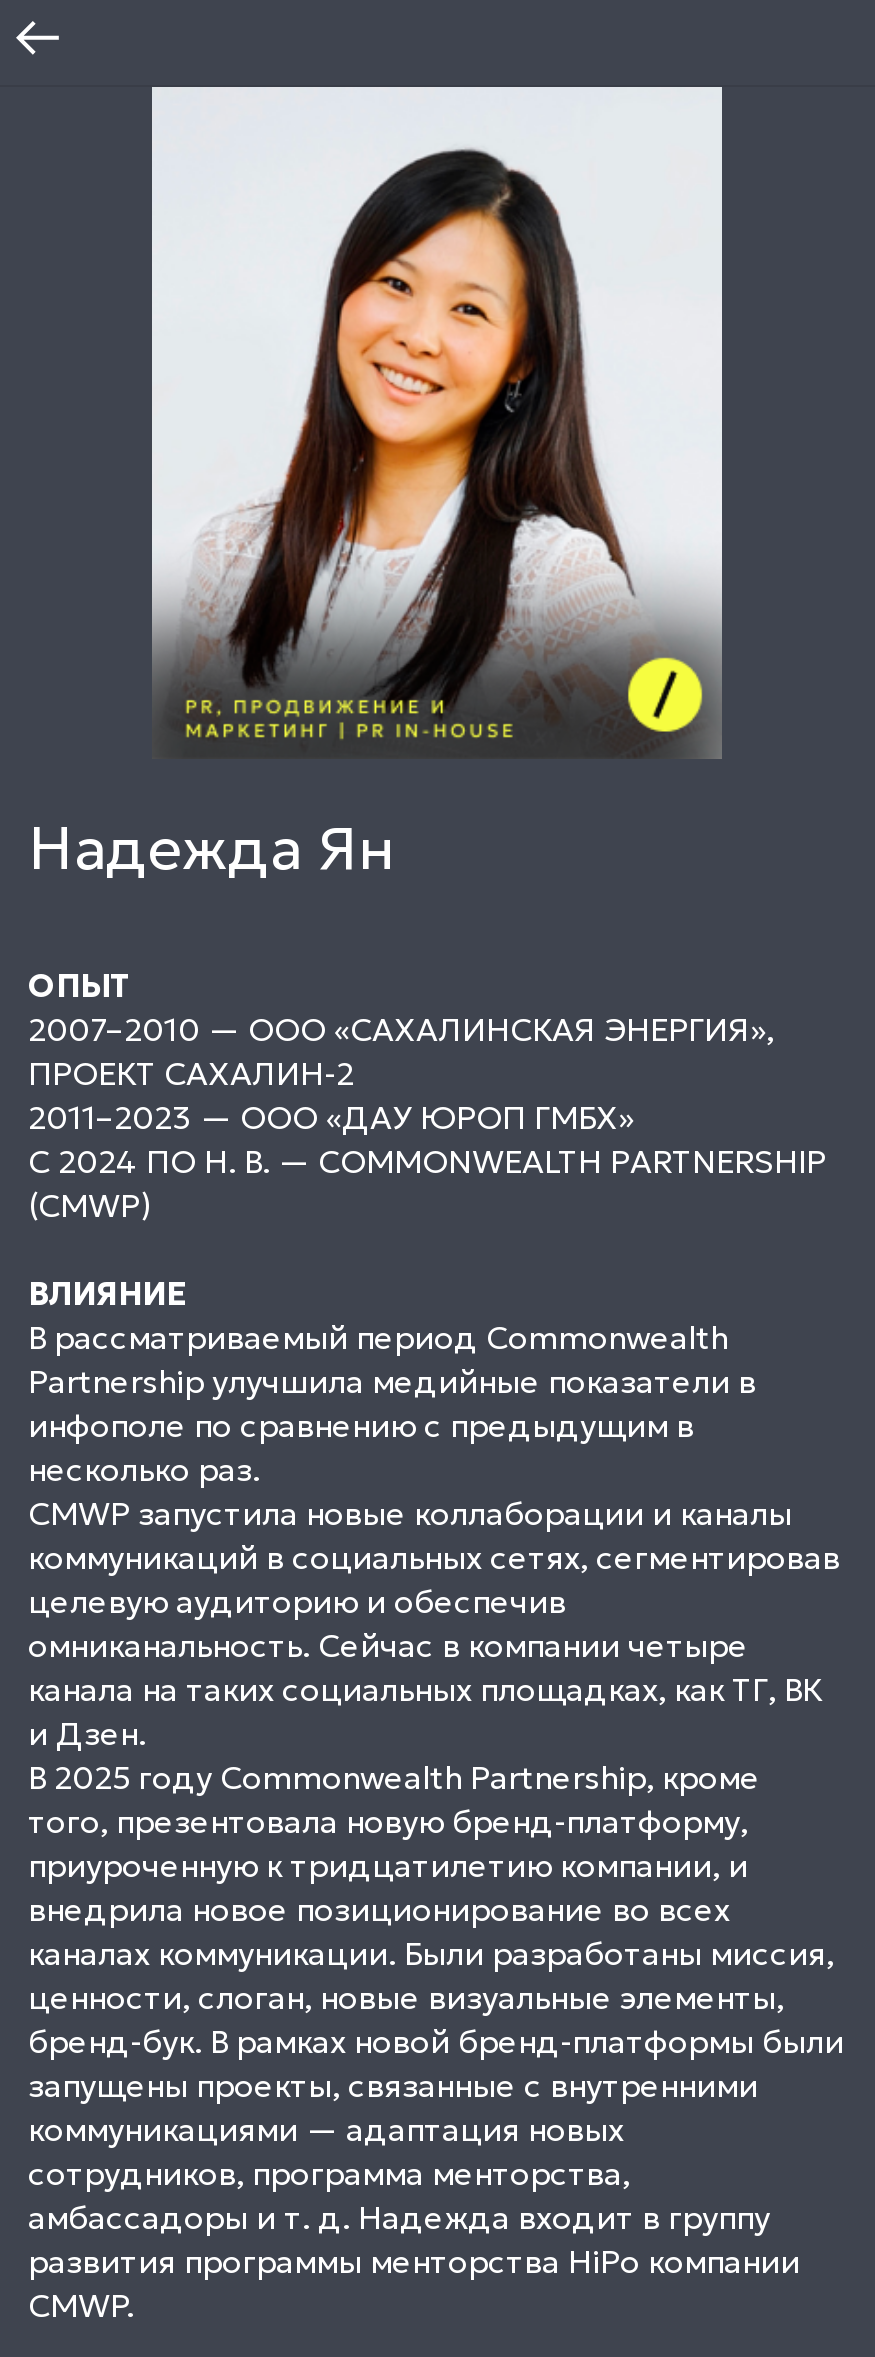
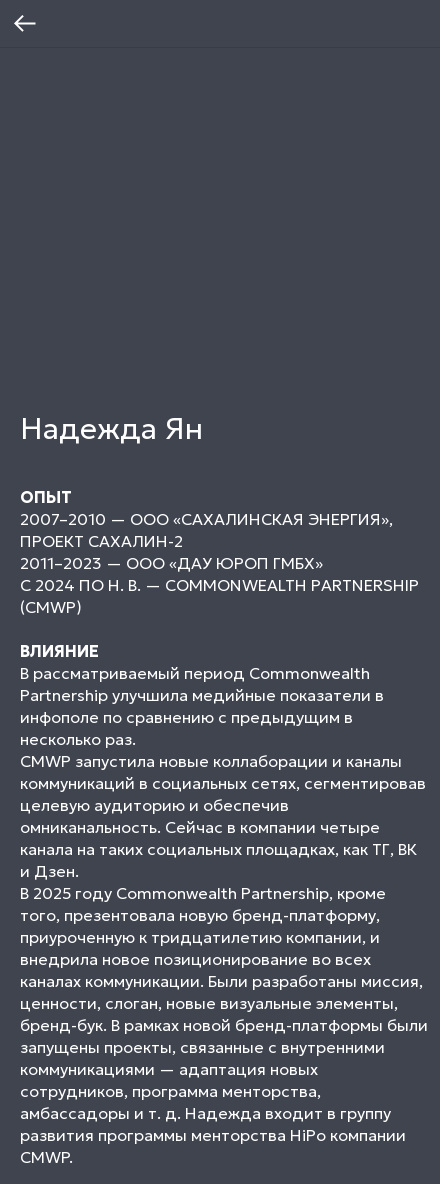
- [image]
